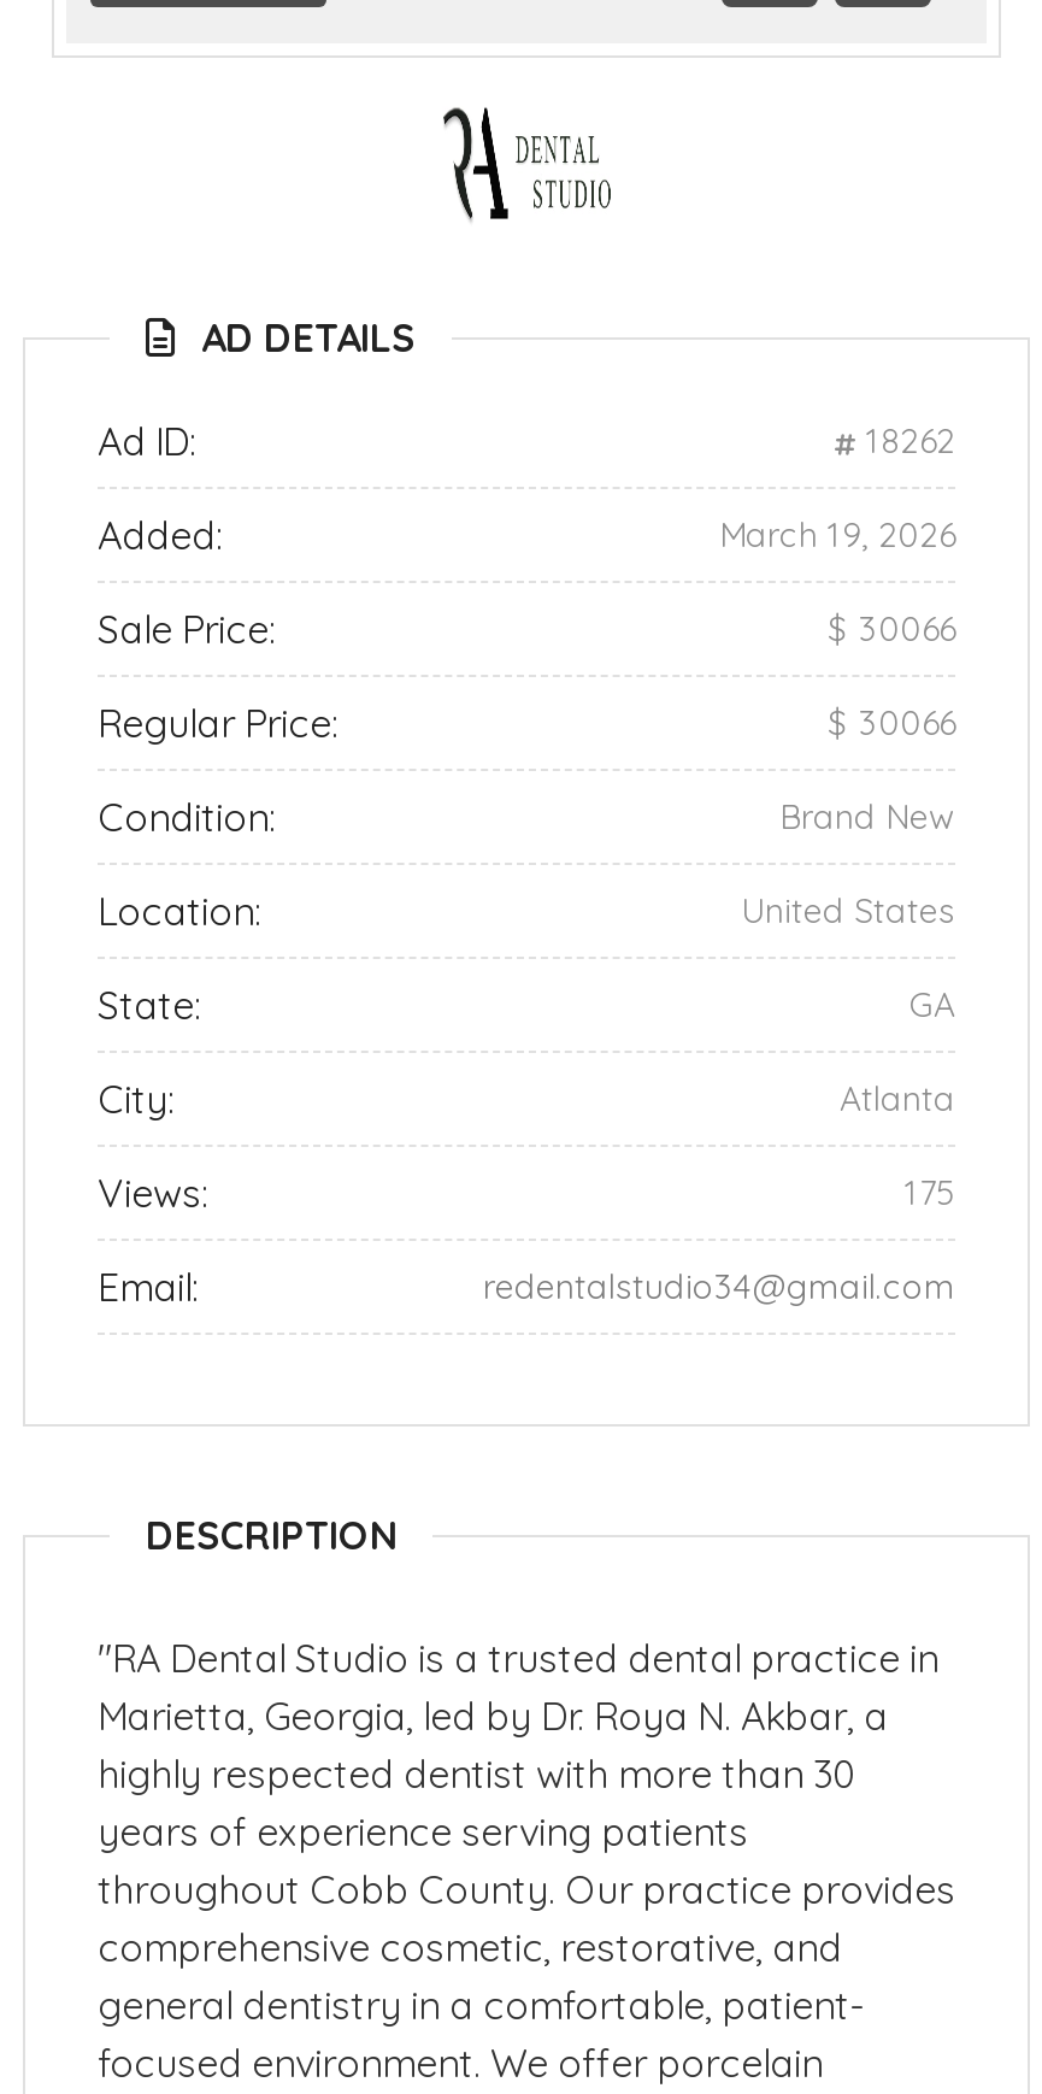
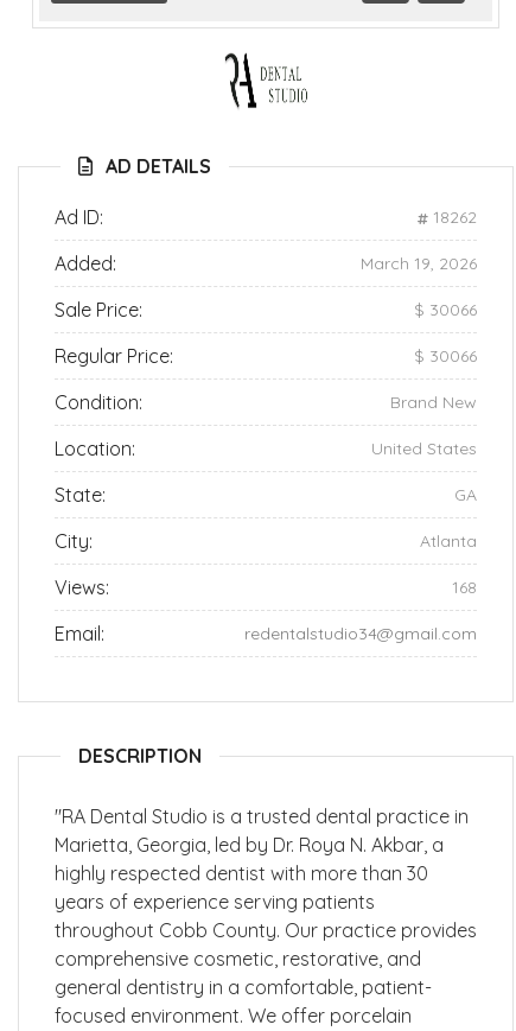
- 175
+ 168
